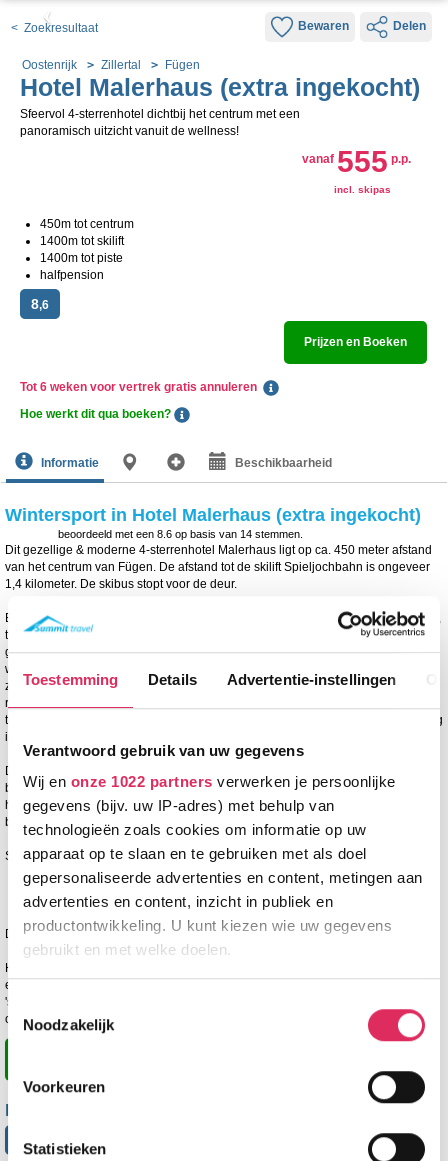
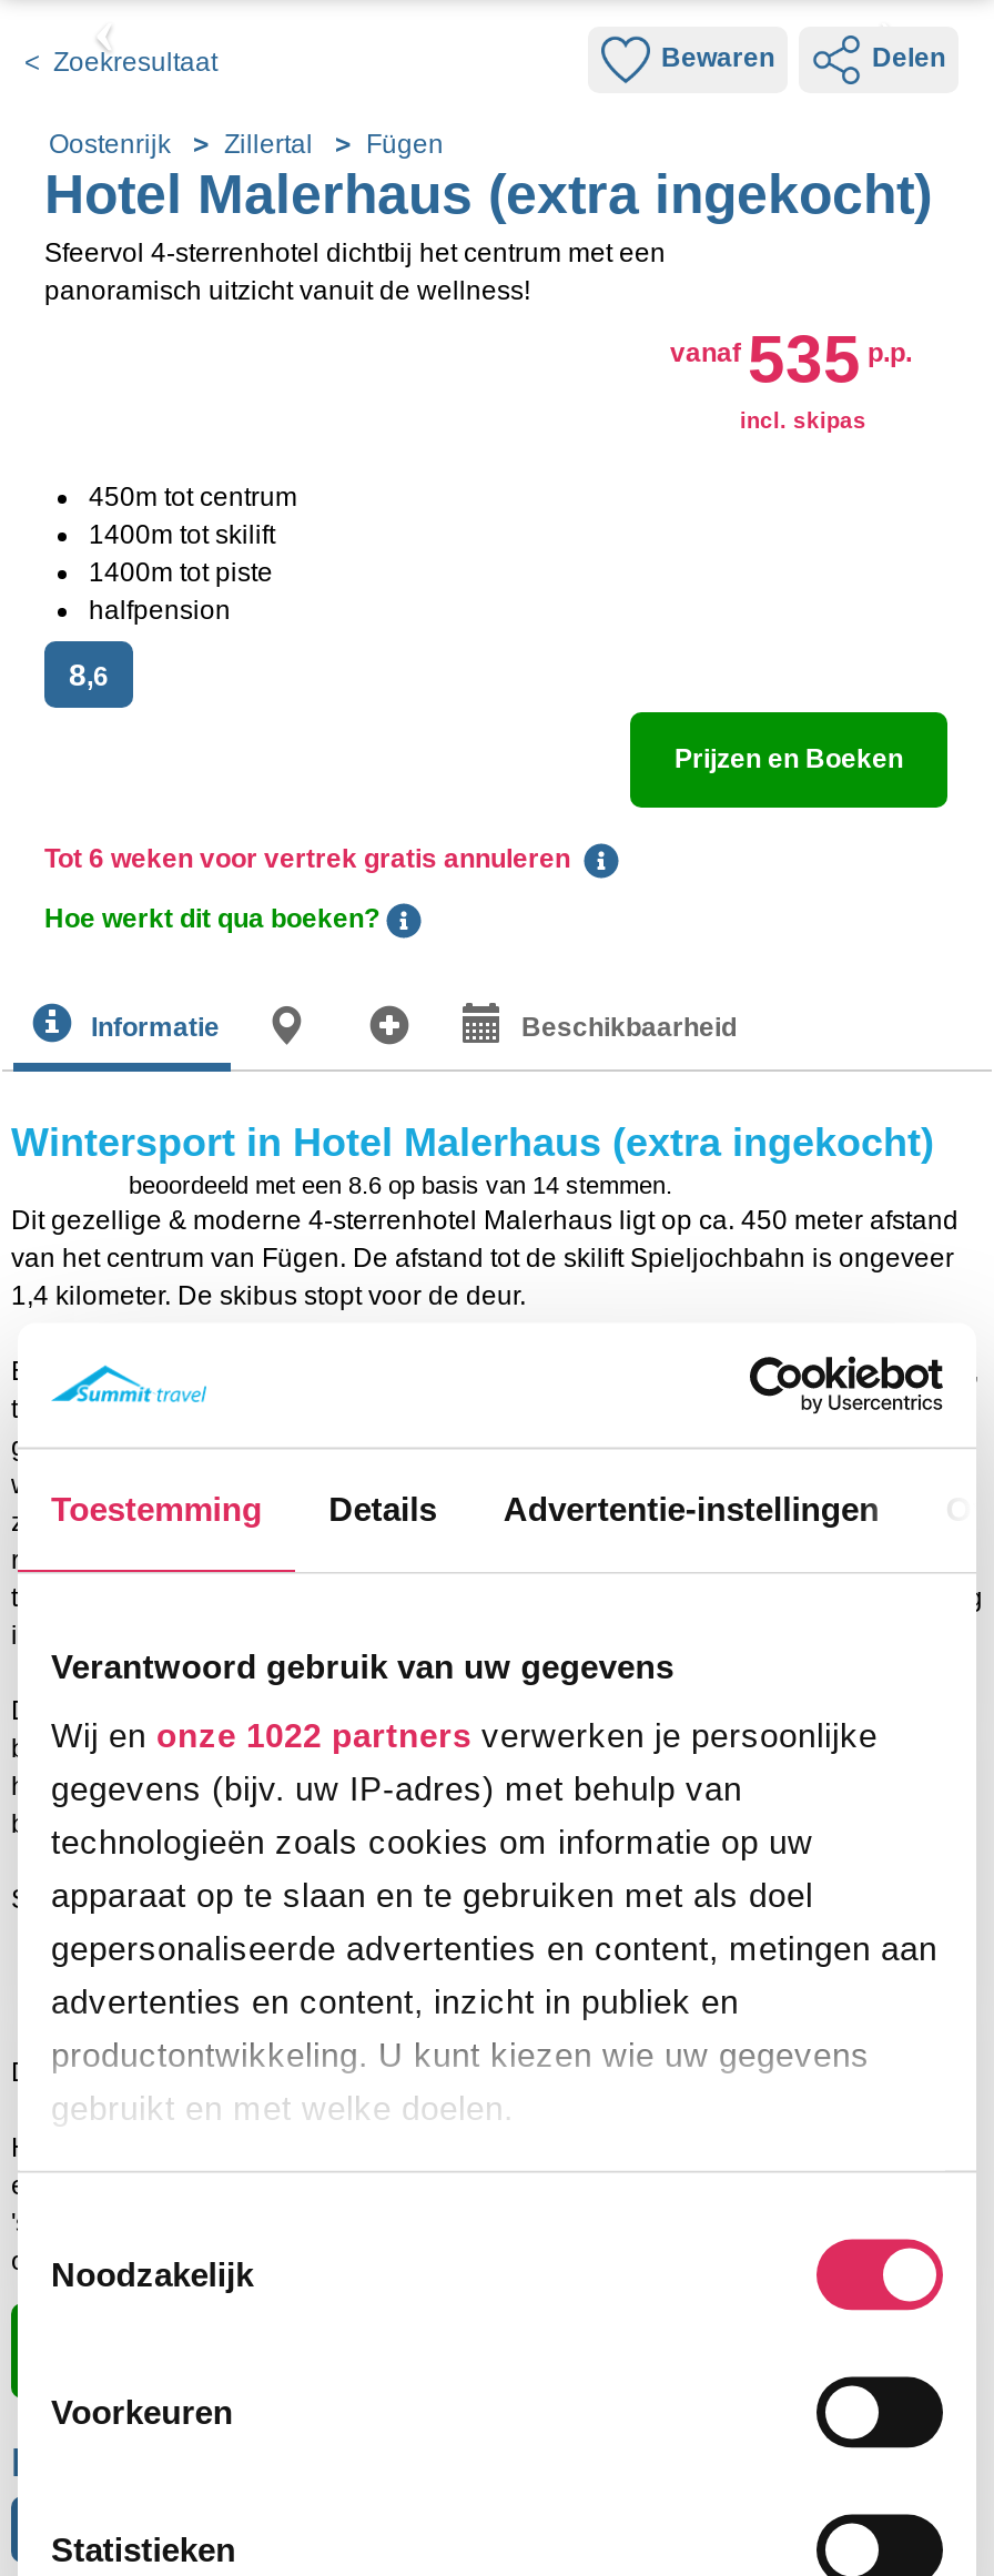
- vanaf 555 p.p.
+ vanaf 535 p.p.
